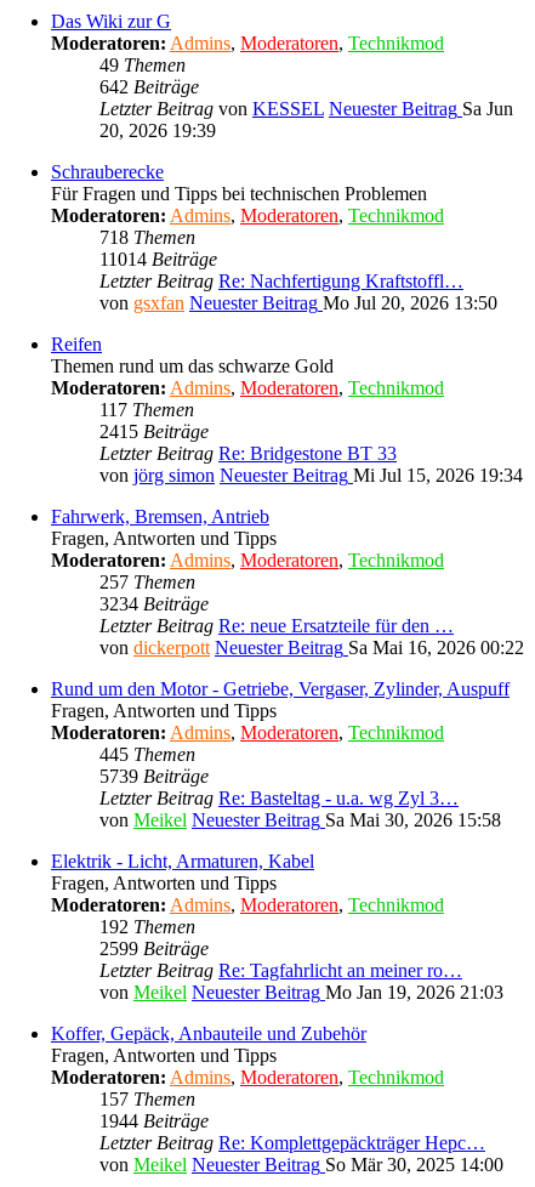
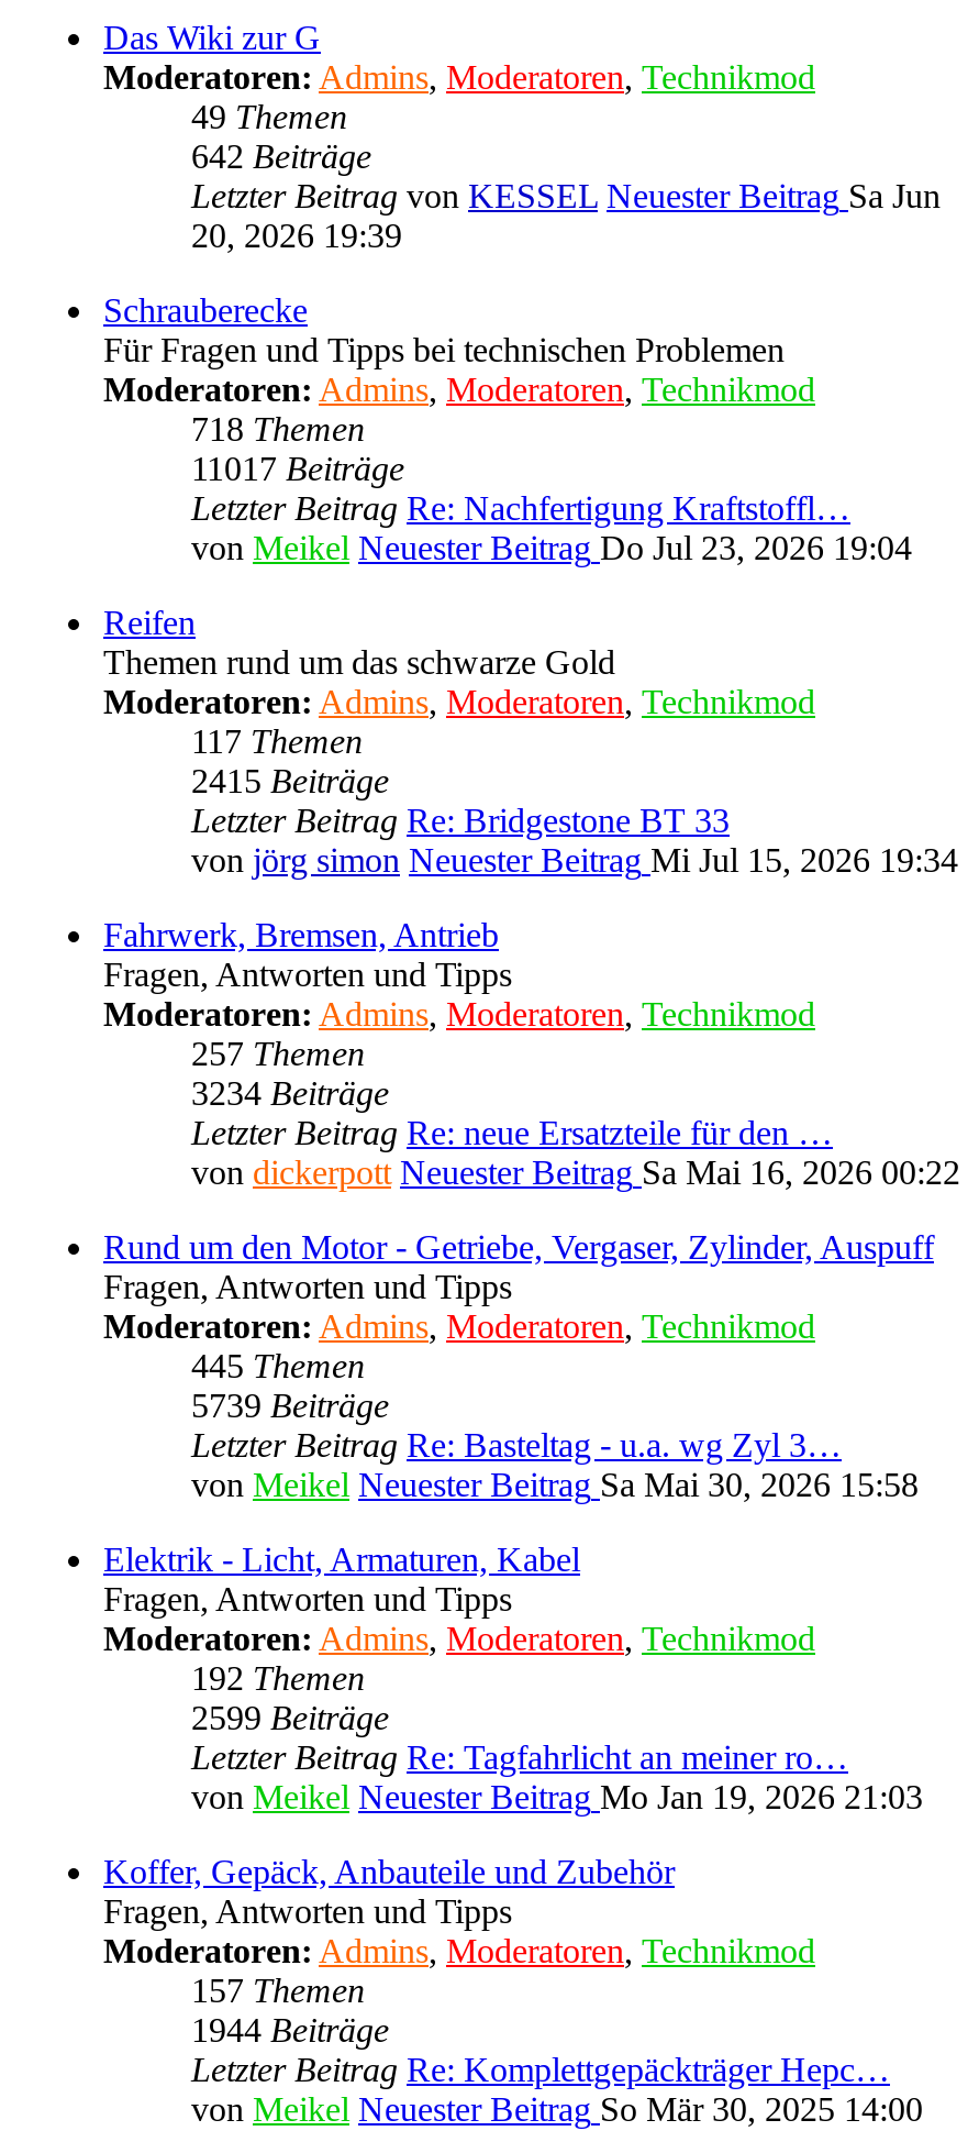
- 11014 Beiträge
+ 11017 Beiträge

- von gsxfan Neuester Beitrag Mo Jul 20, 2026 13:50
+ von Meikel Neuester Beitrag Do Jul 23, 2026 19:04
